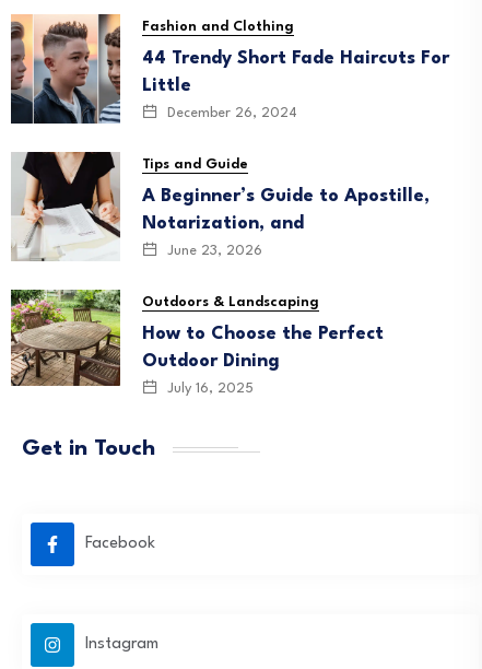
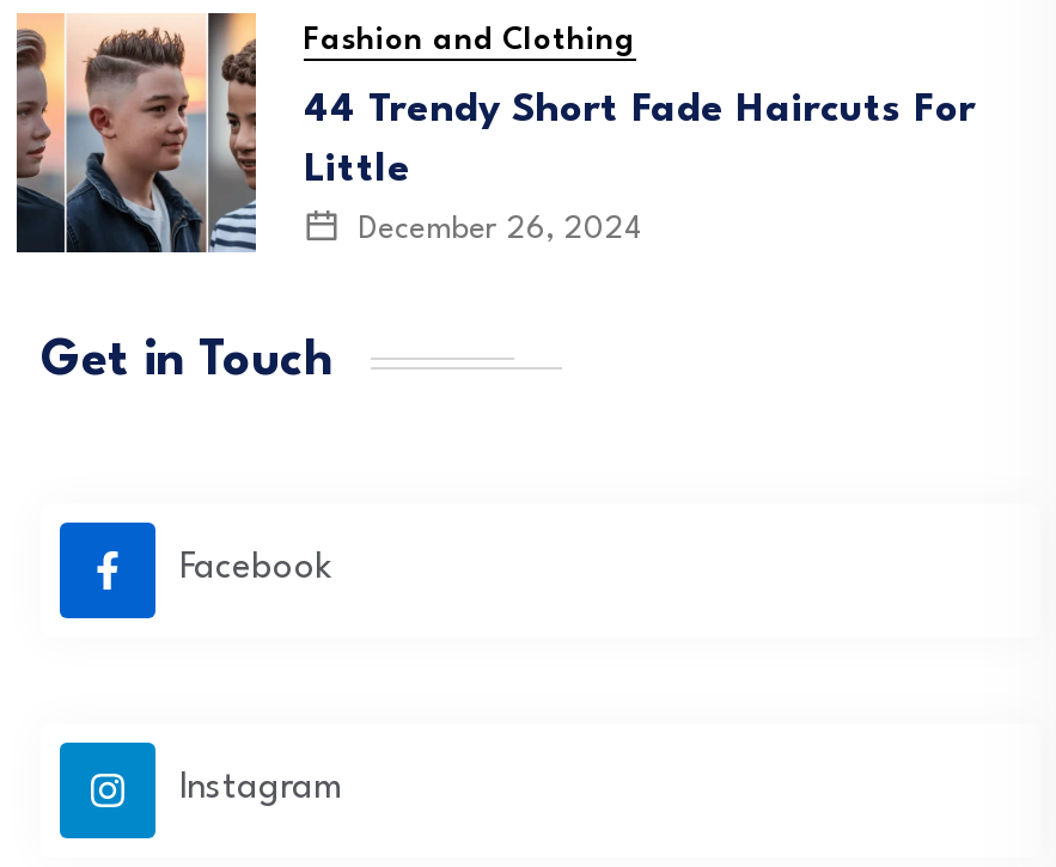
- [image]
- Tips and Guide
- A Beginner’s Guide to Apostille,
- Notarization, and
- June 23, 2026

- [image]
- Outdoors & Landscaping
- How to Choose the Perfect
- Outdoor Dining
- July 16, 2025
